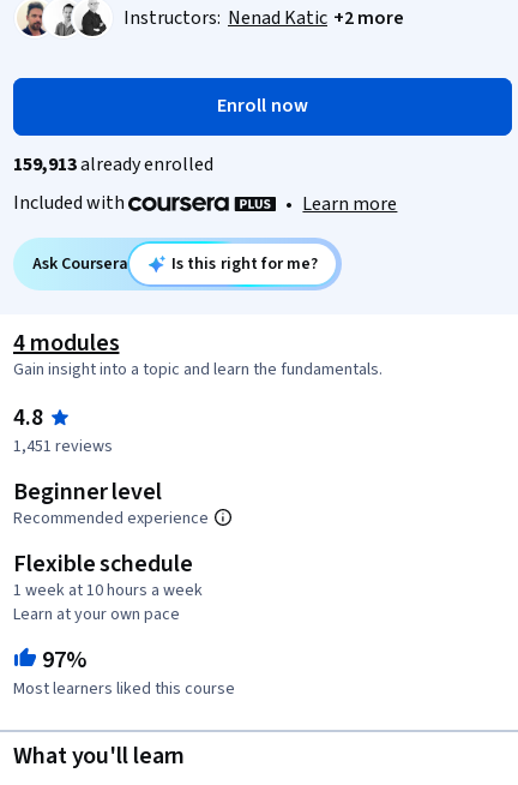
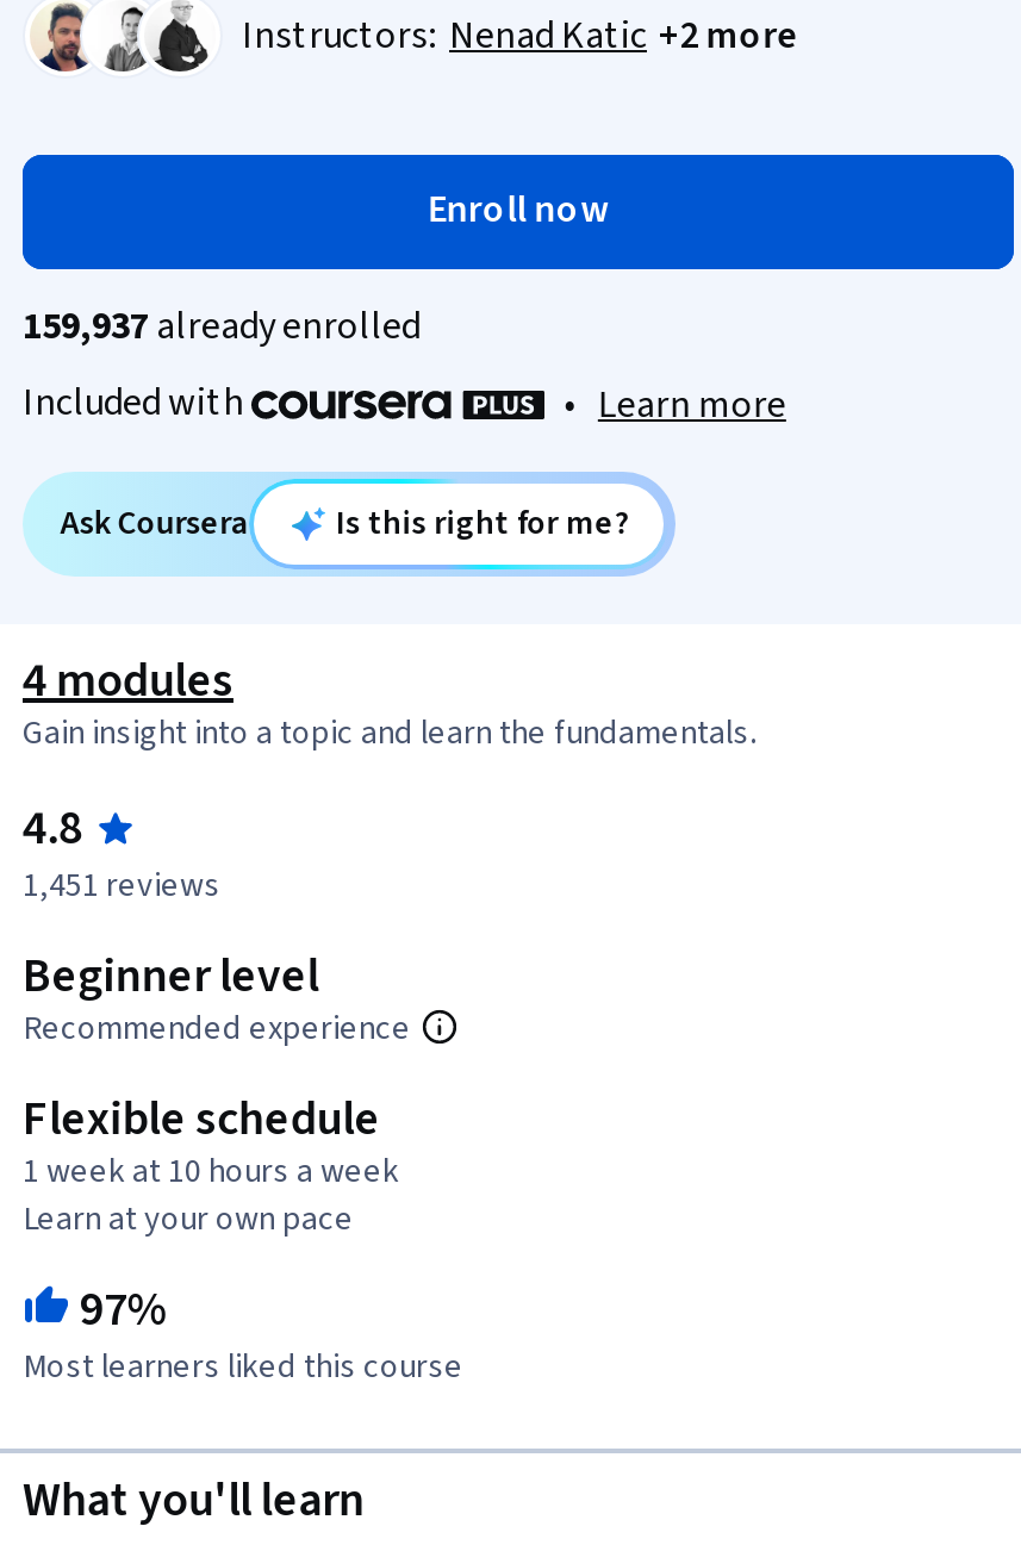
- 159,913 already enrolled
+ 159,937 already enrolled
